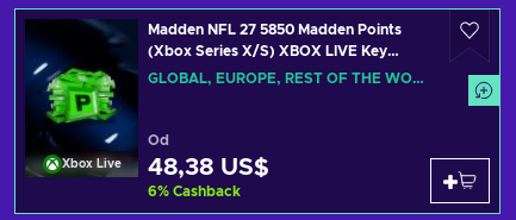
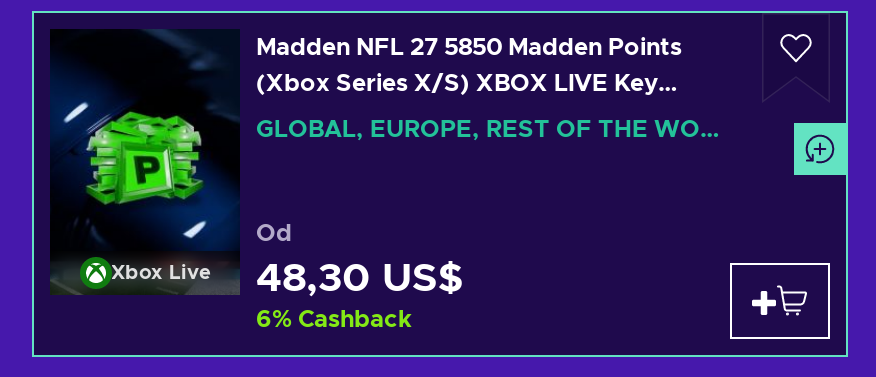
- 48,38 US$
+ 48,30 US$
